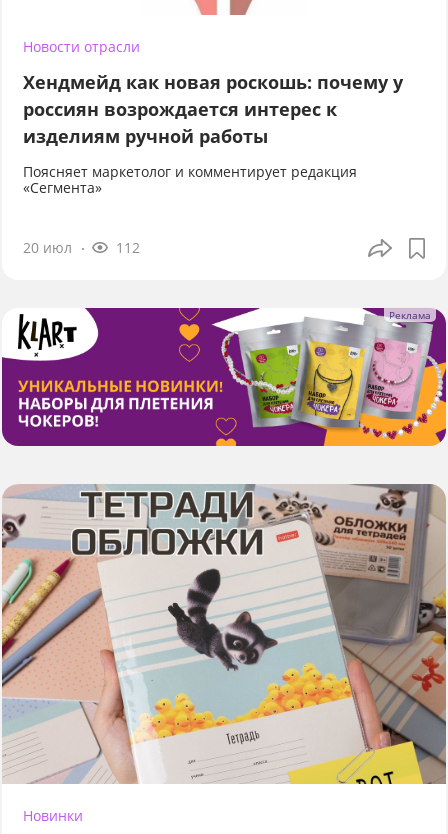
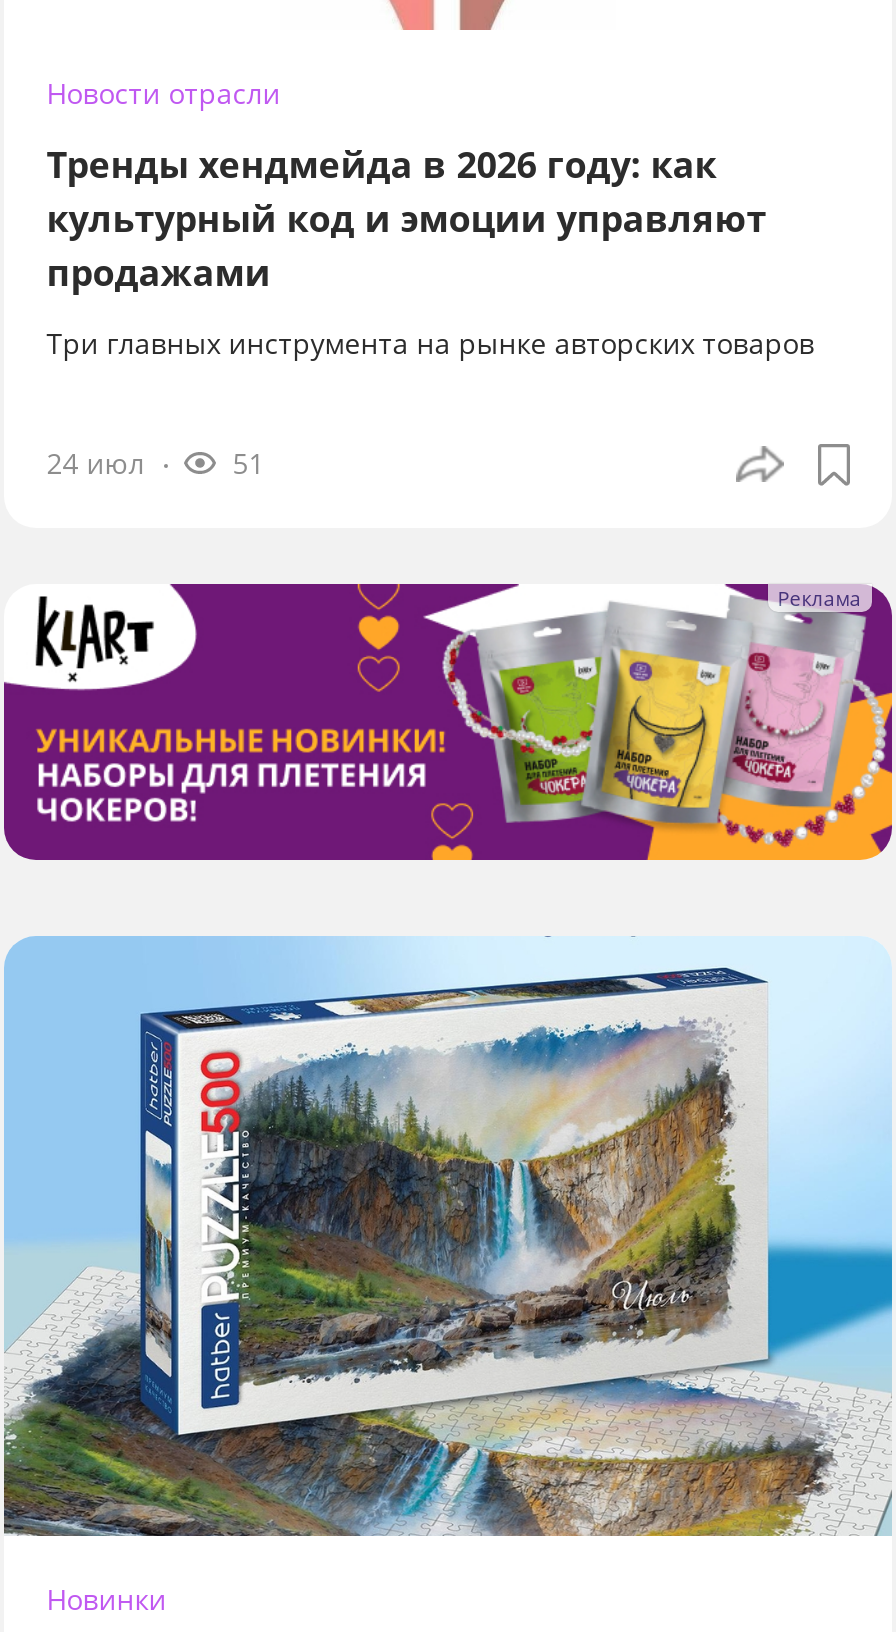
- Хендмейд как новая роскошь: почему у
- россиян возрождается интерес к
- изделиям ручной работы
+ Тренды хендмейда в 2026 году: как
+ культурный код и эмоции управляют
+ продажами

- Поясняет маркетолог и комментирует редакция
- «Сегмента»
+ Три главных инструмента на рынке авторских товаров

- 20 июл
- 112
+ 24 июл
+ 51

- [image]
+ [image]
